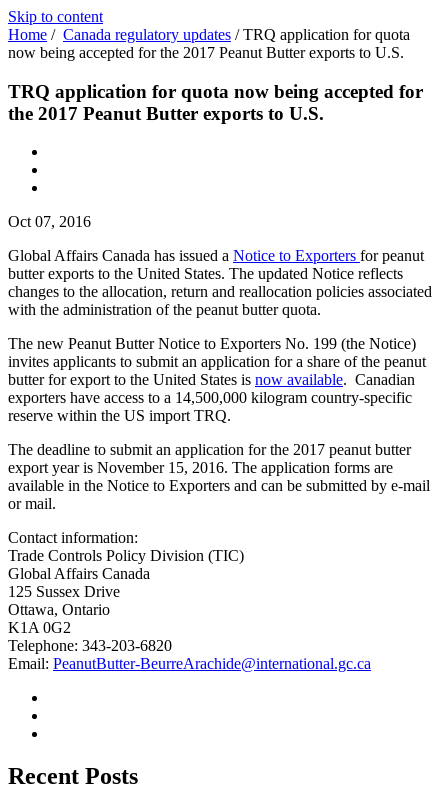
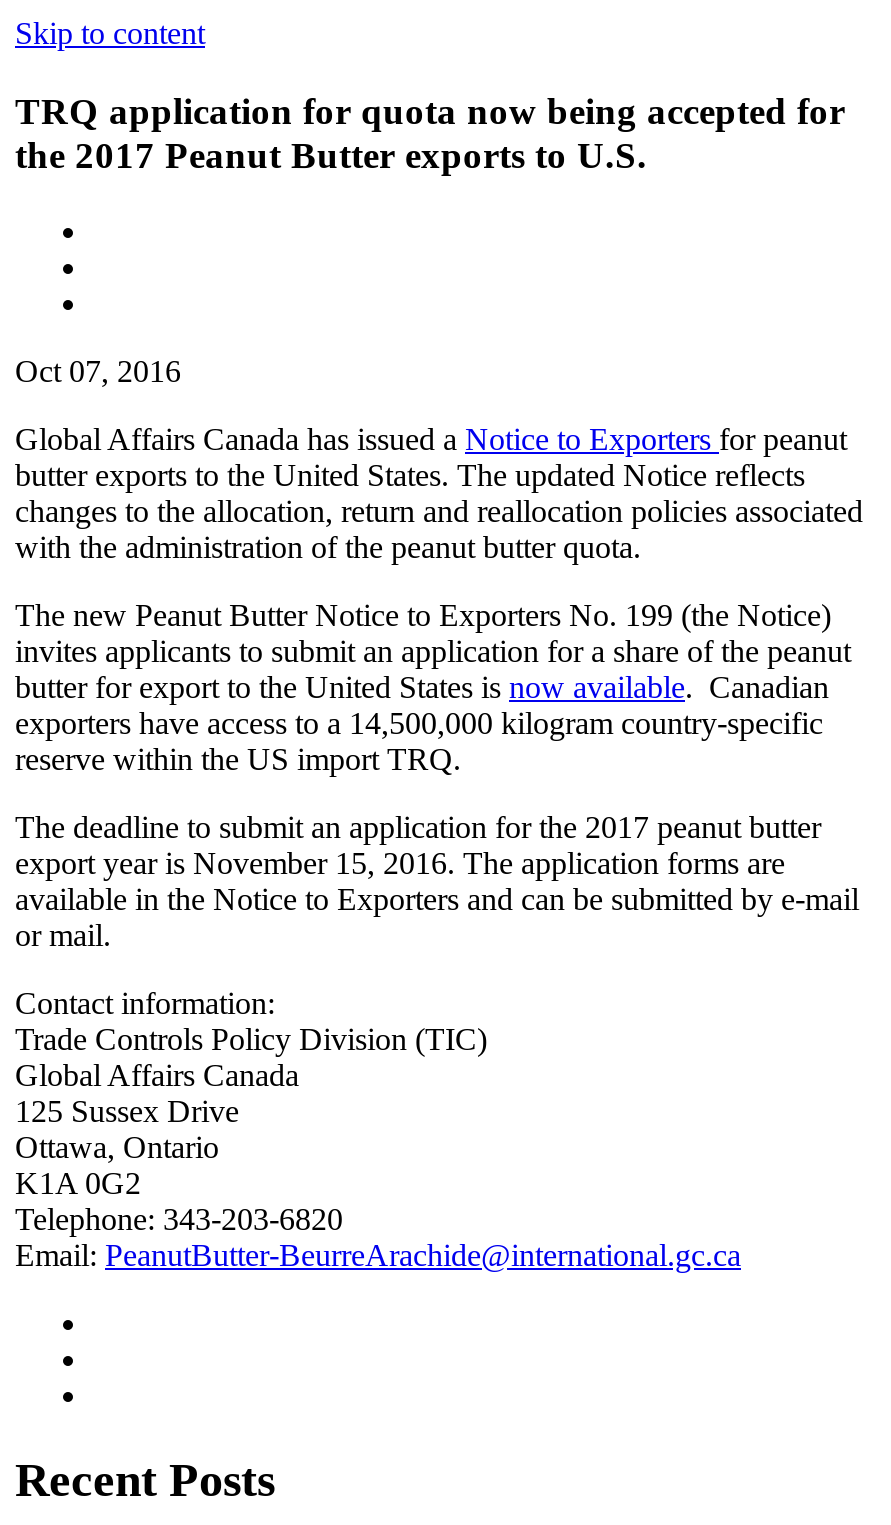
- Home / Canada regulatory updates / TRQ application for quota
- now being accepted for the 2017 Peanut Butter exports to U.S.
